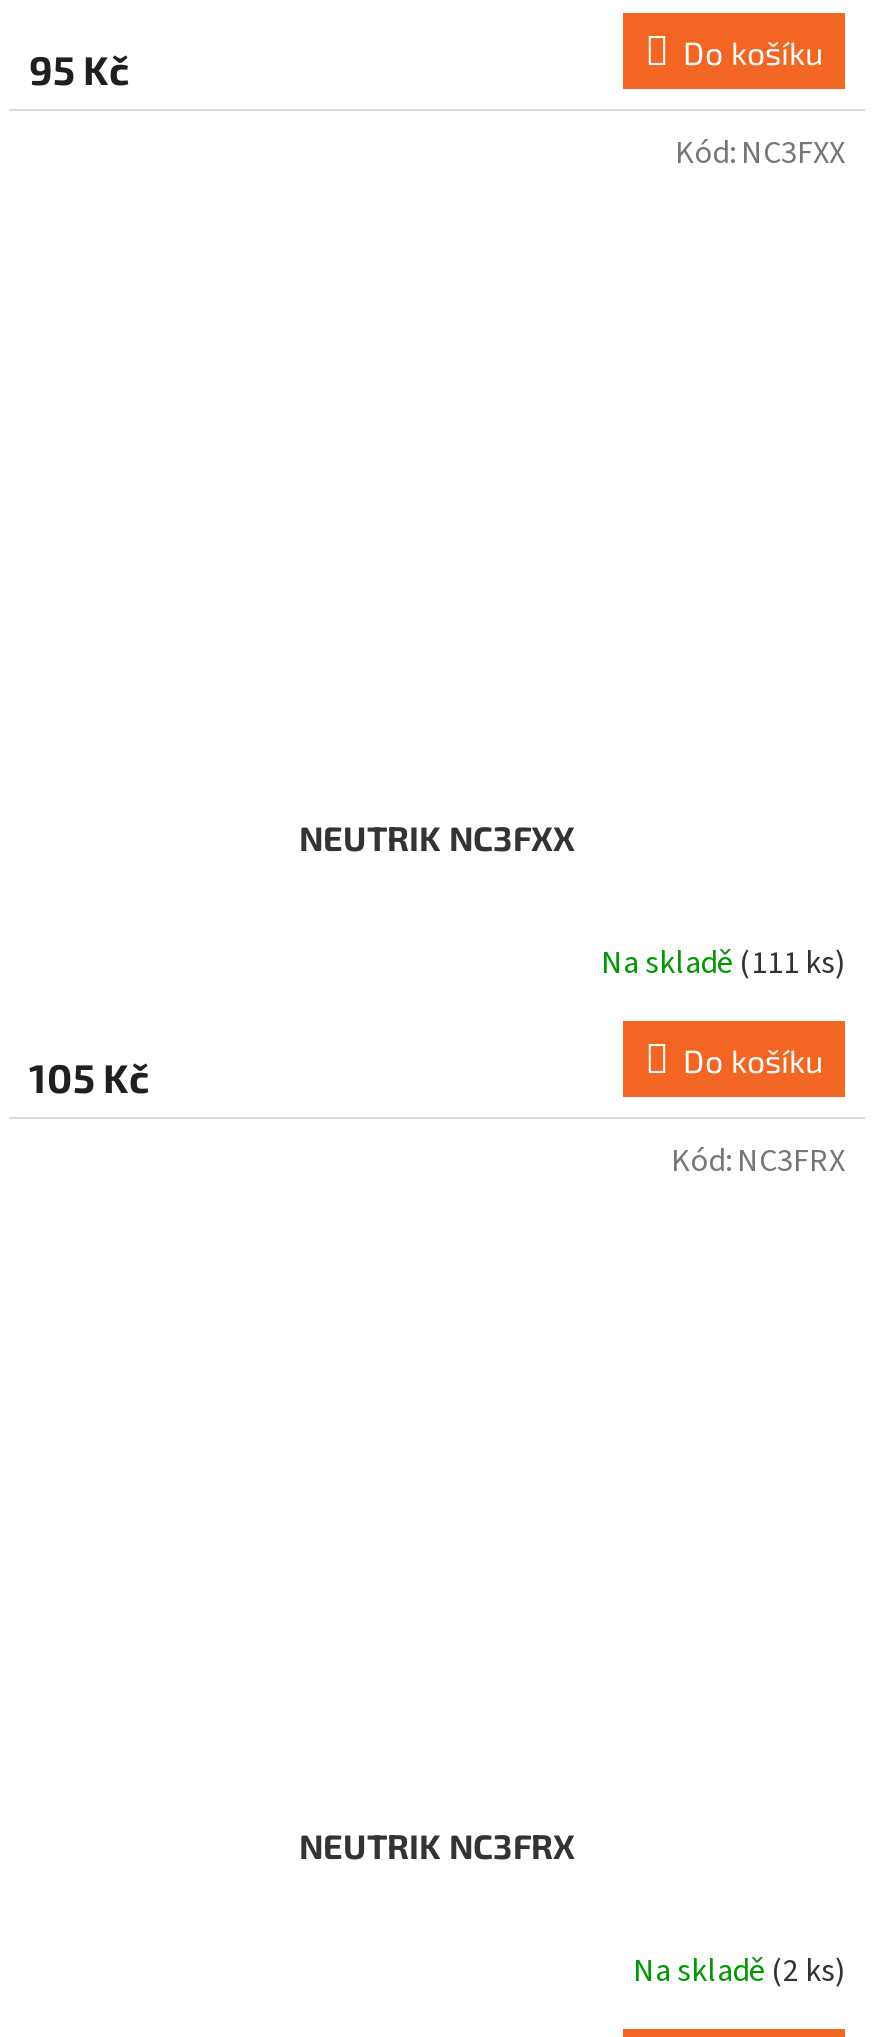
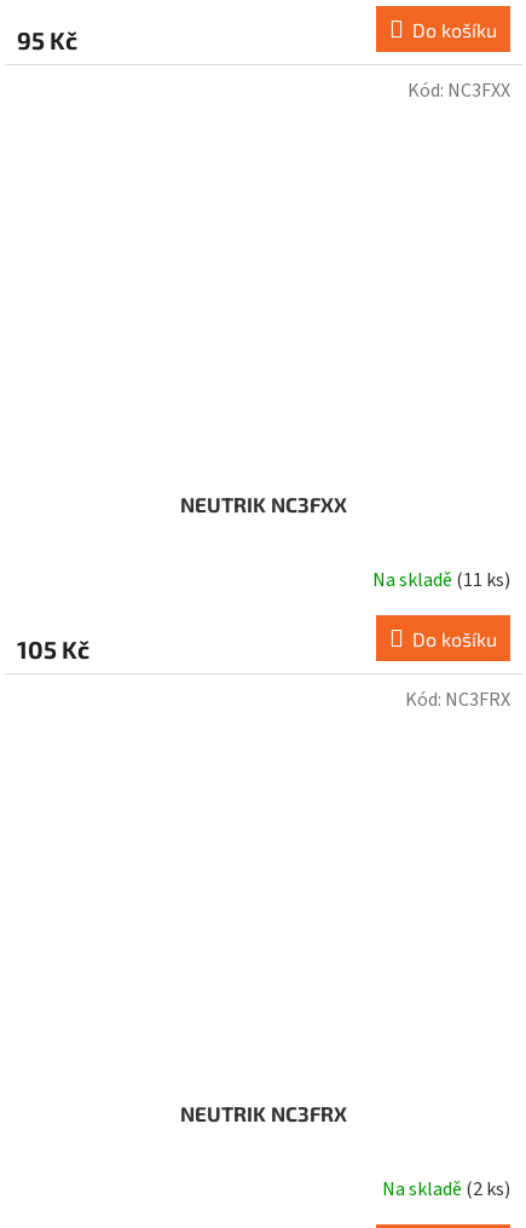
- Na skladě (111 ks)
+ Na skladě (11 ks)
